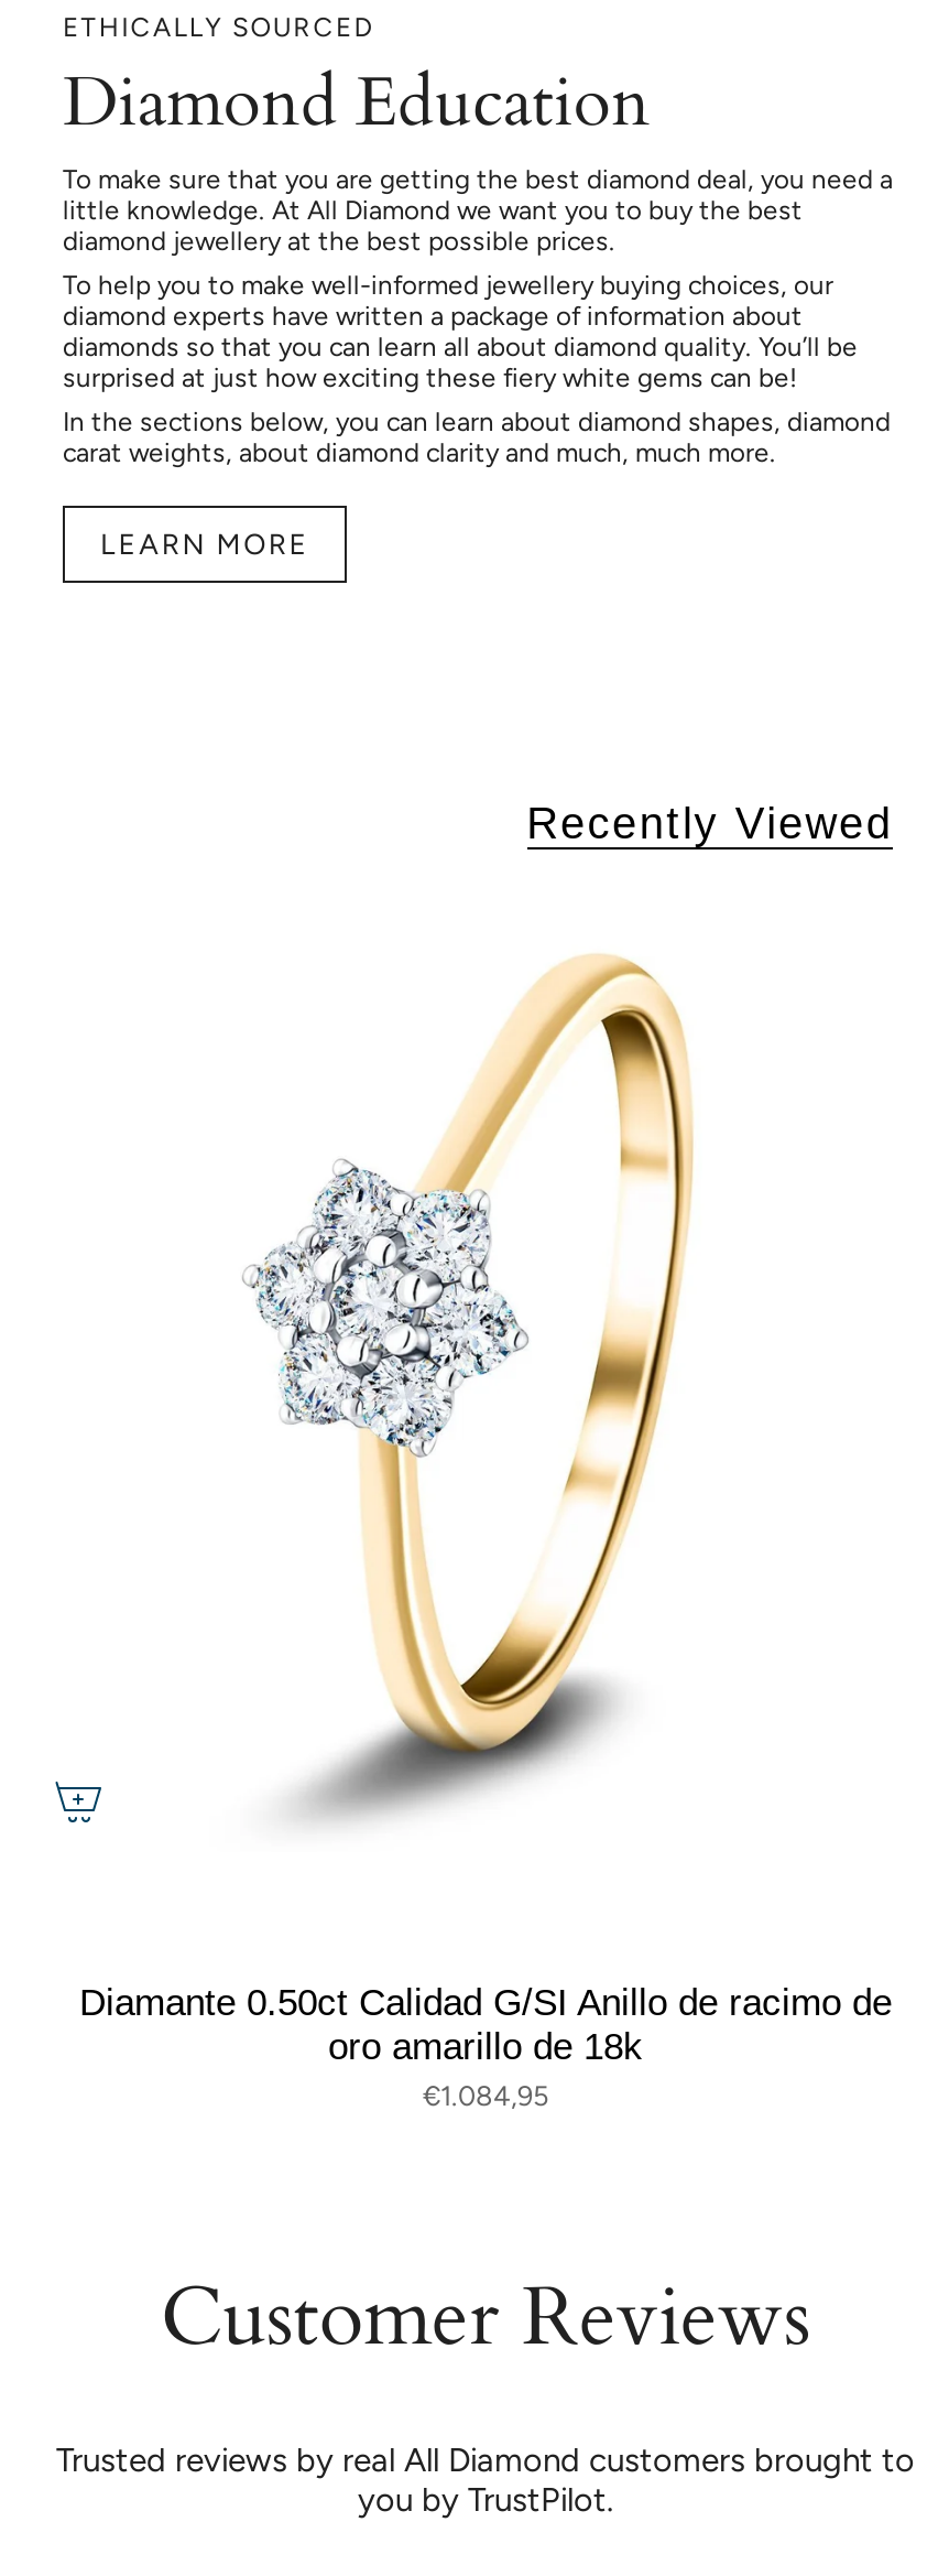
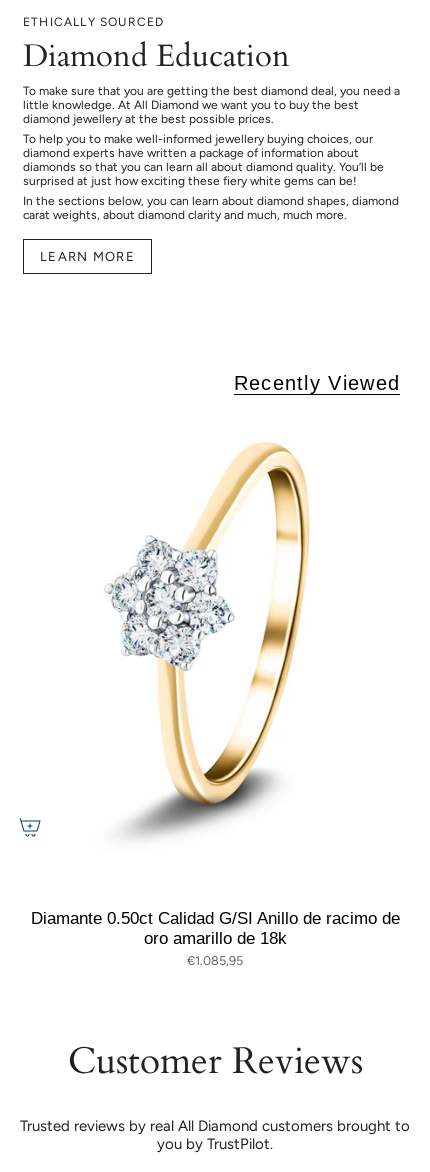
- €1.084,95
+ €1.085,95
